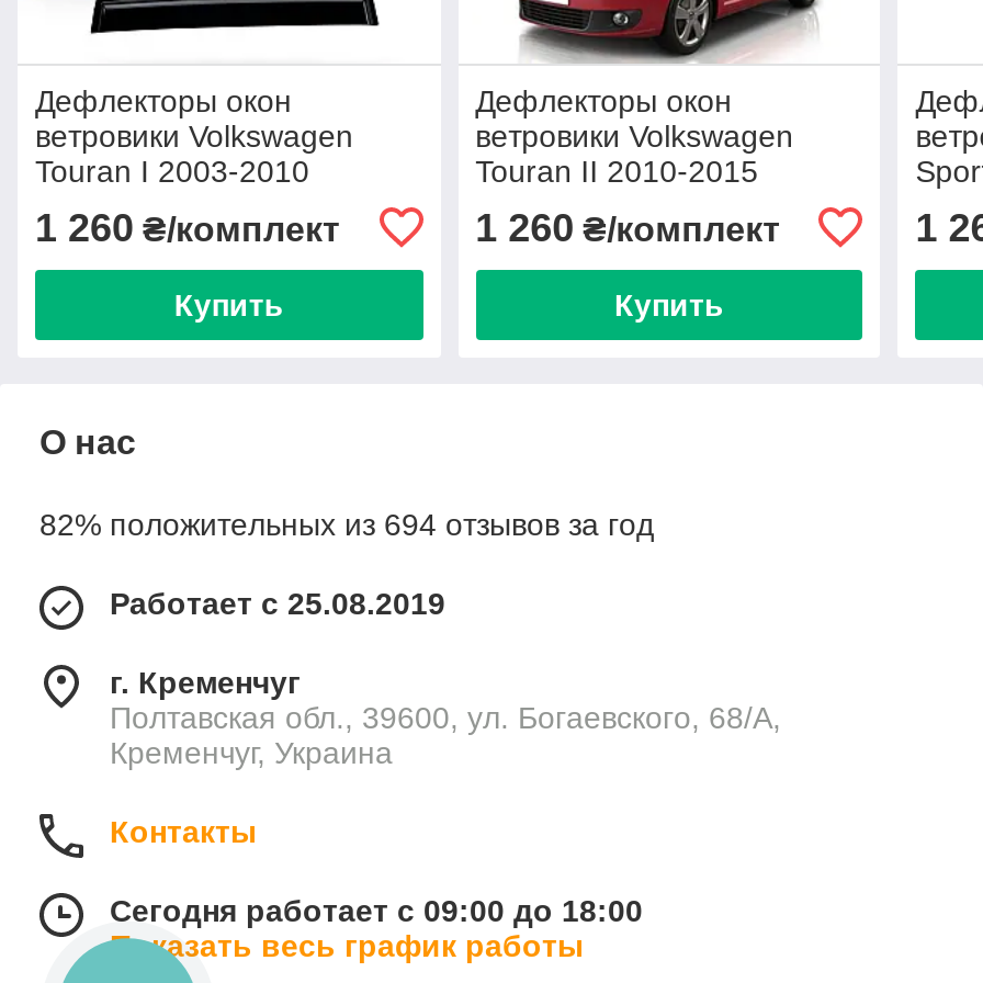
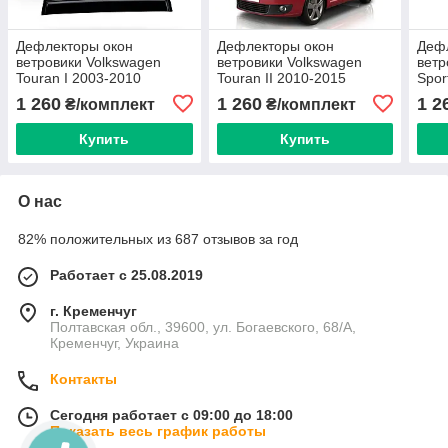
- 82% положительных из 694 отзывов за год
+ 82% положительных из 687 отзывов за год
